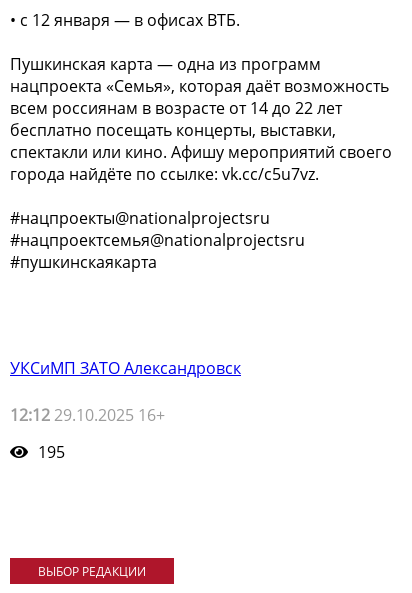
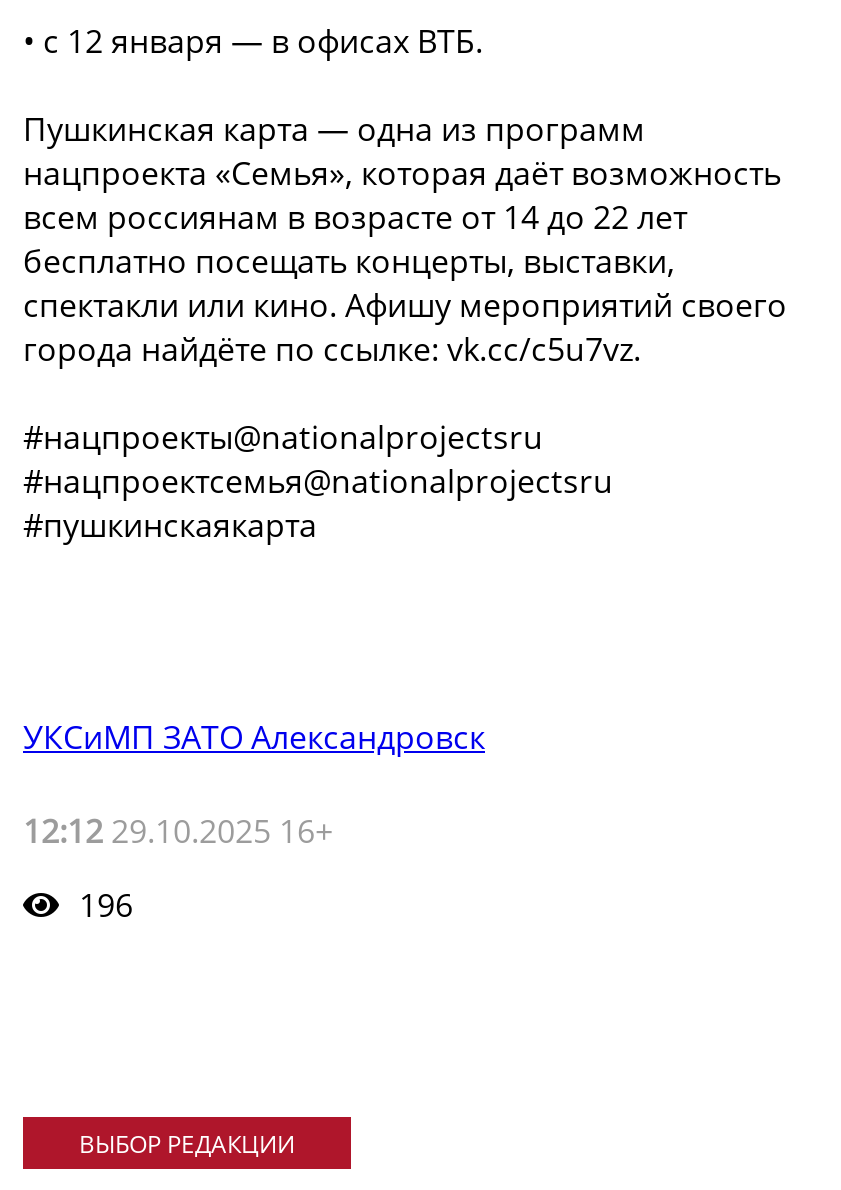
- 195
+ 196
